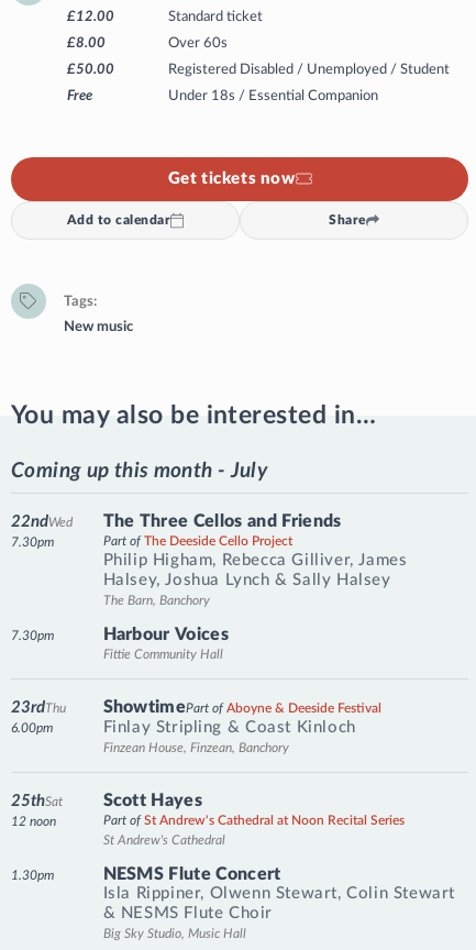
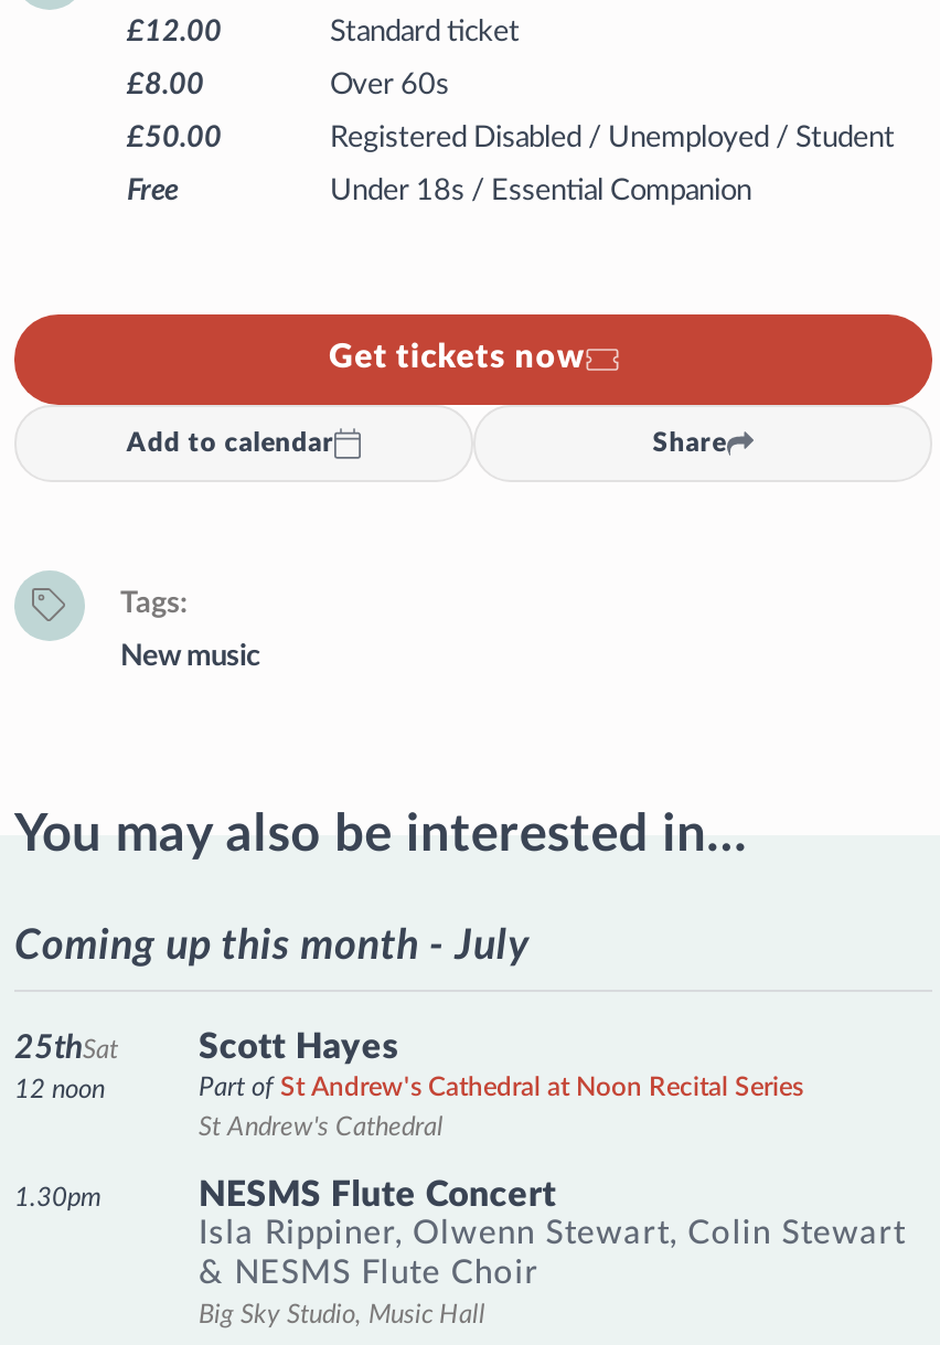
- Wed
- 22nd
- 7.30pm

- The Three Cellos and Friends
- Part of The Deeside Cello Project
- Philip Higham, Rebecca Gilliver, James
- Halsey, Joshua Lynch & Sally Halsey
- The Barn, Banchory

- 7.30pm

- Harbour Voices
- Fittie Community Hall

- Thu
- 23rd
- 6.00pm

- ShowtimePart of Aboyne & Deeside Festival
- Finlay Stripling & Coast Kinloch
- Finzean House, Finzean, Banchory
